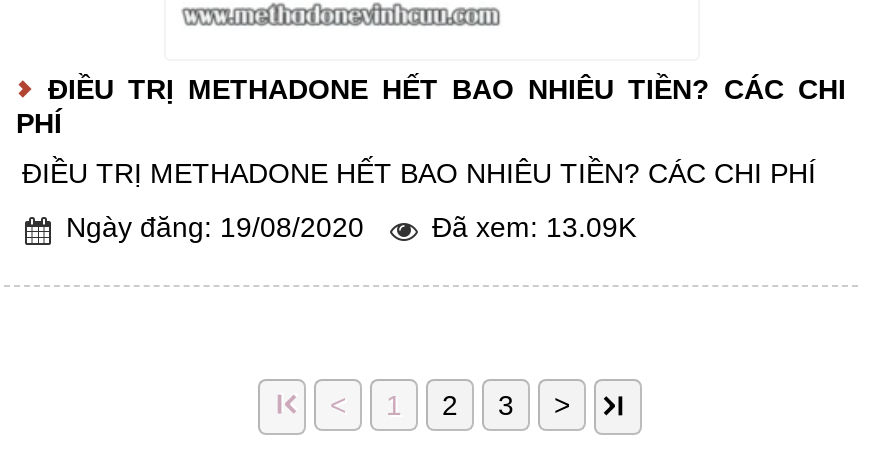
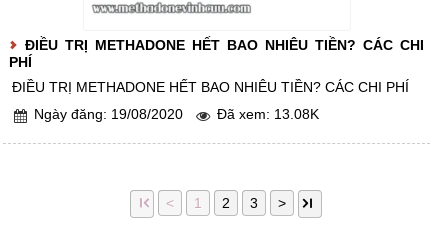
- Ngày đăng: 19/08/2020 Đã xem: 13.09K
+ Ngày đăng: 19/08/2020 Đã xem: 13.08K
